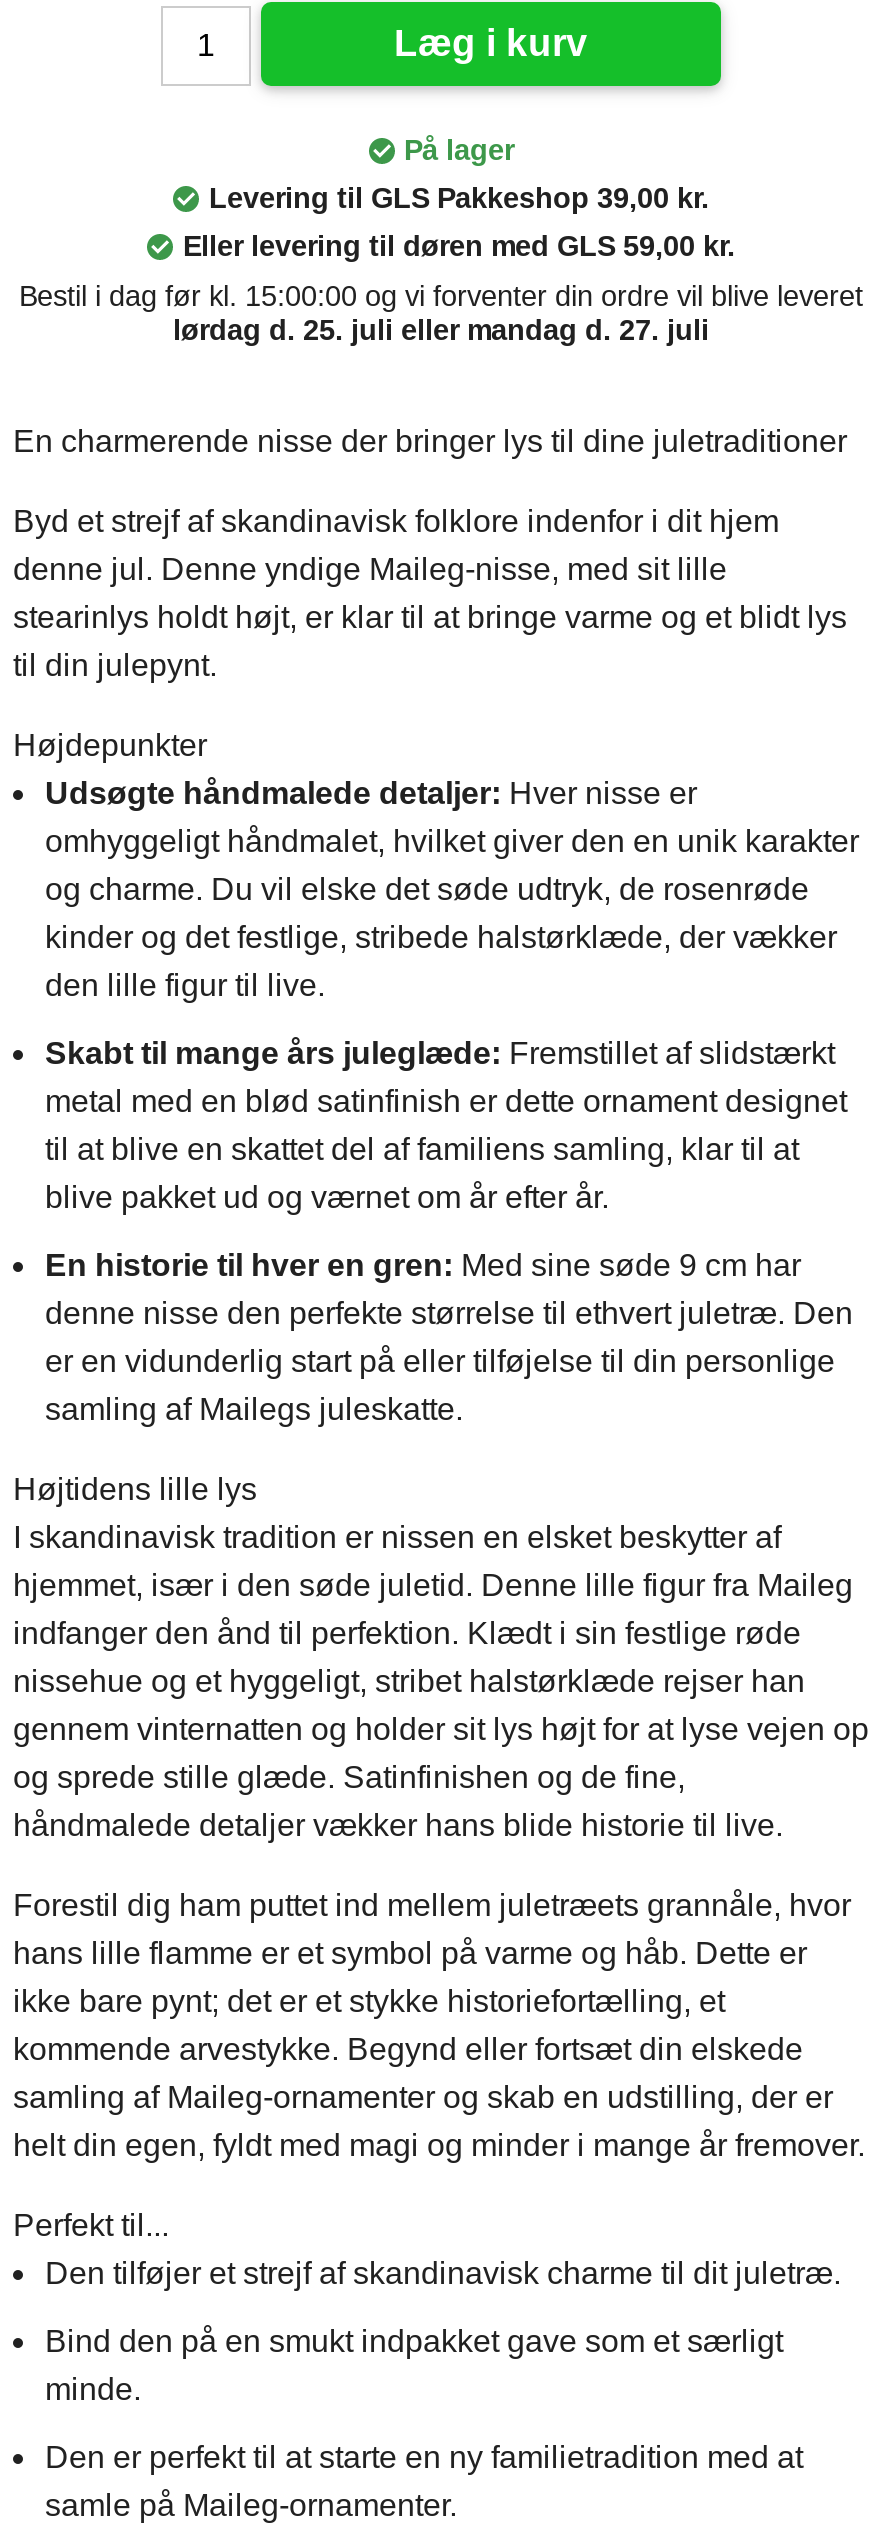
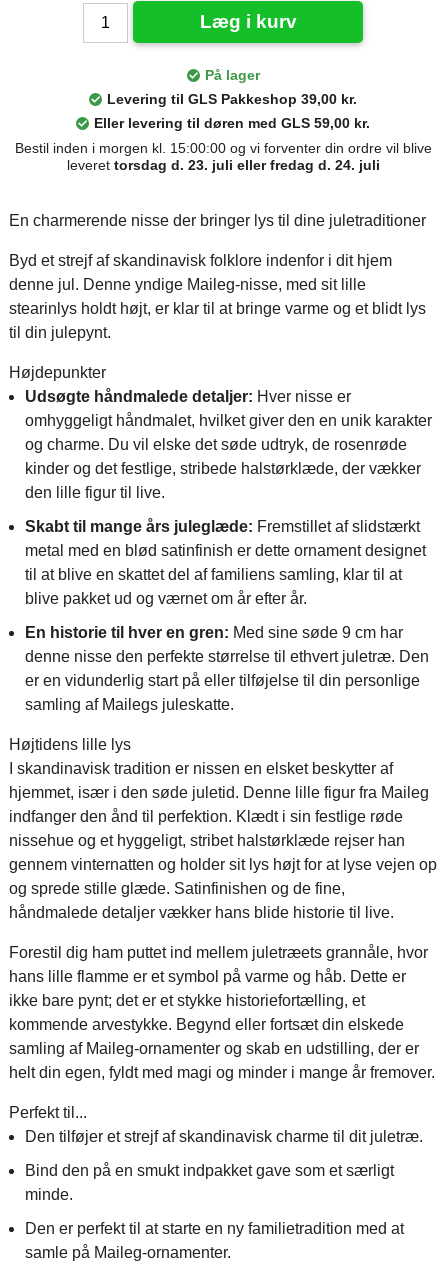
- Bestil i dag før kl. 15:00:00 og vi forventer din ordre vil blive leveret
- lørdag d. 25. juli eller mandag d. 27. juli
+ Bestil inden i morgen kl. 15:00:00 og vi forventer din ordre vil blive
+ leveret torsdag d. 23. juli eller fredag d. 24. juli
